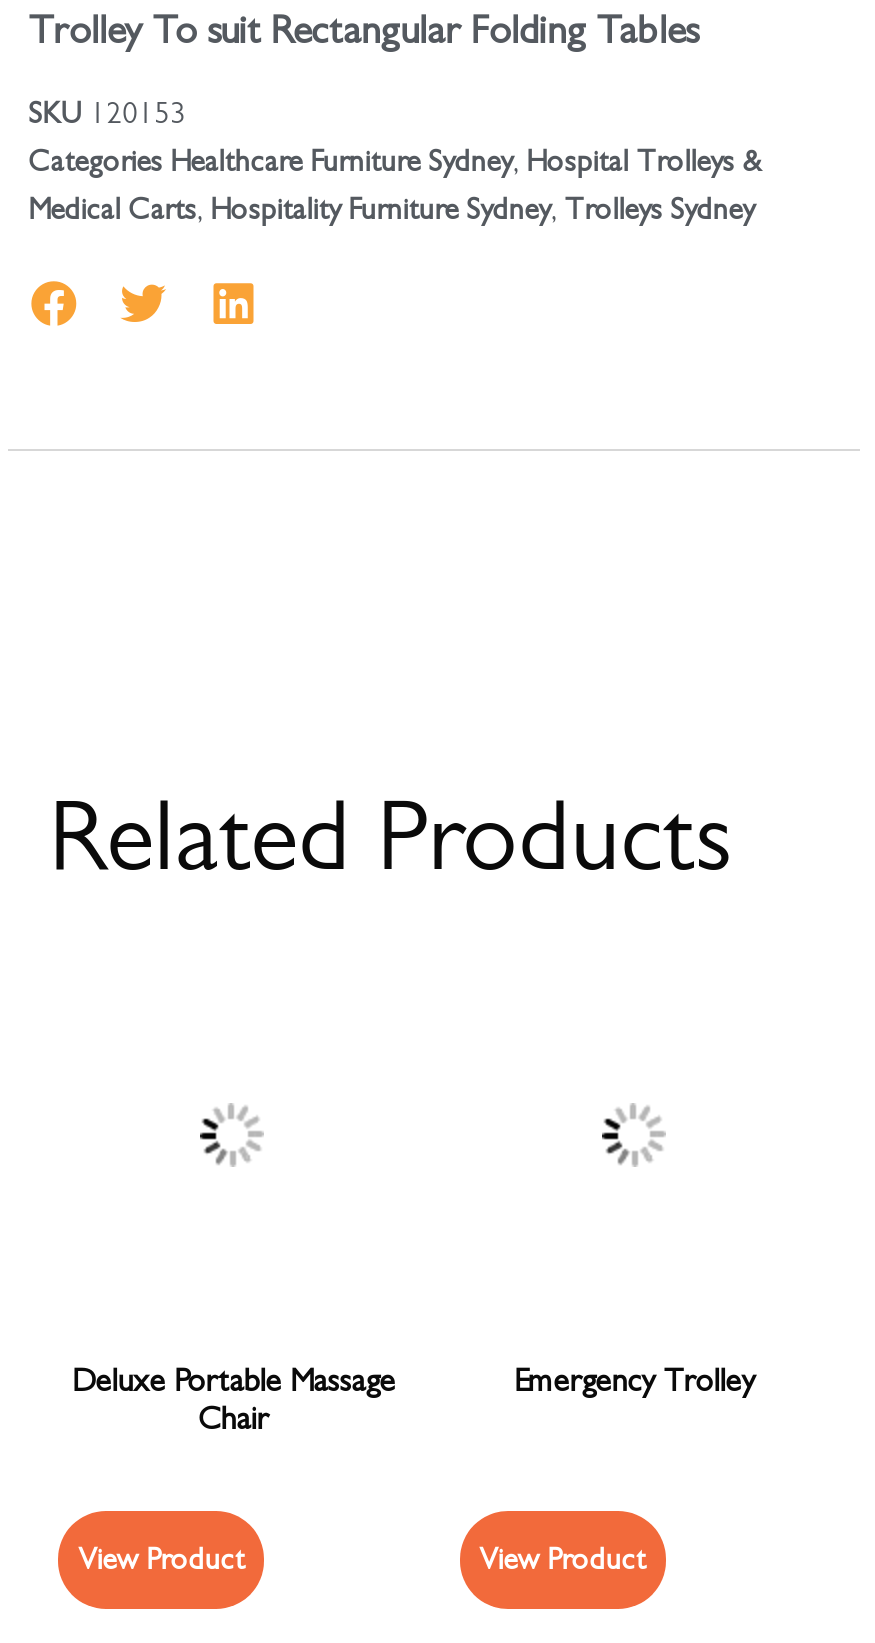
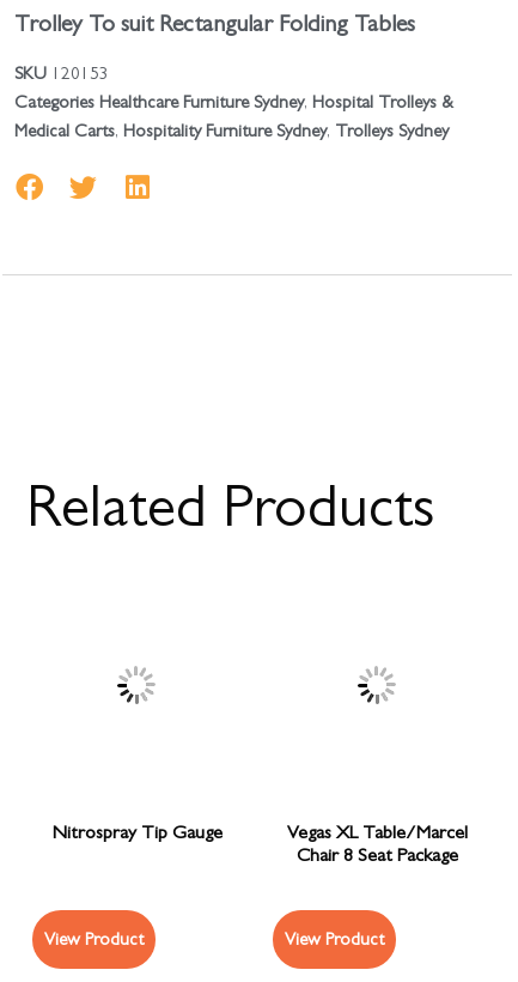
- Deluxe Portable Massage
- Chair
+ Nitrospray Tip Gauge

- Emergency Trolley
+ Vegas XL Table/Marcel
+ Chair 8 Seat Package
